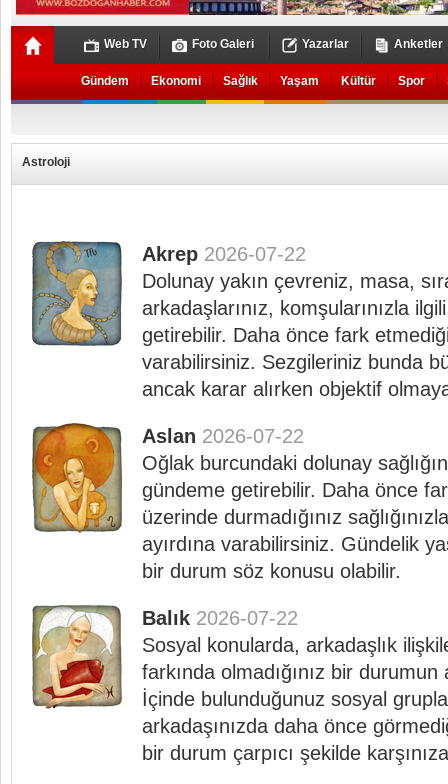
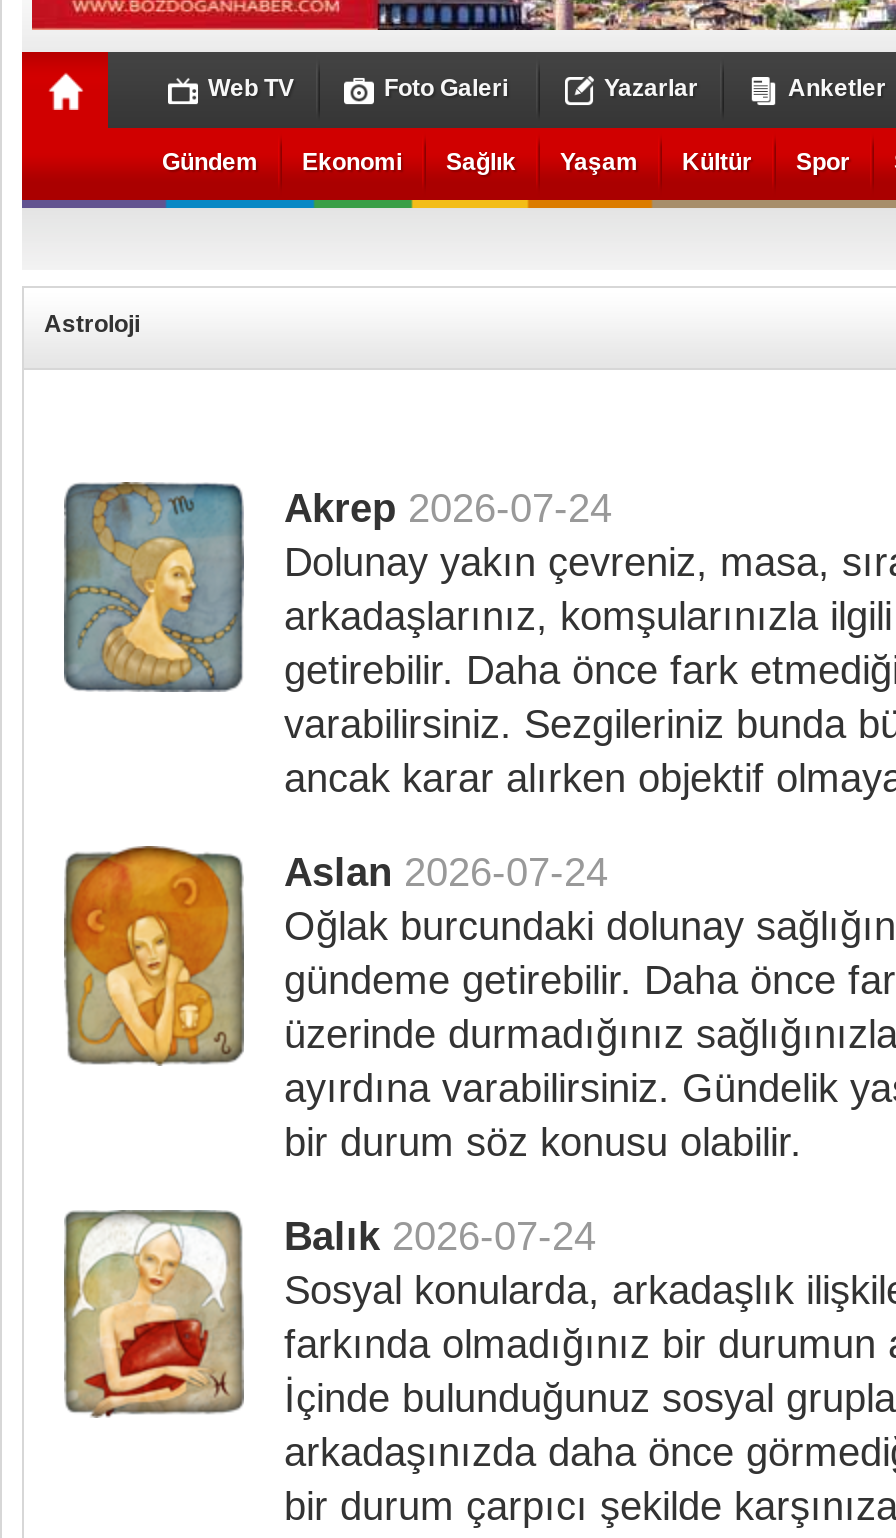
- Akrep 2026-07-22
+ Akrep 2026-07-24

- Aslan 2026-07-22
+ Aslan 2026-07-24

- Balık 2026-07-22
+ Balık 2026-07-24
